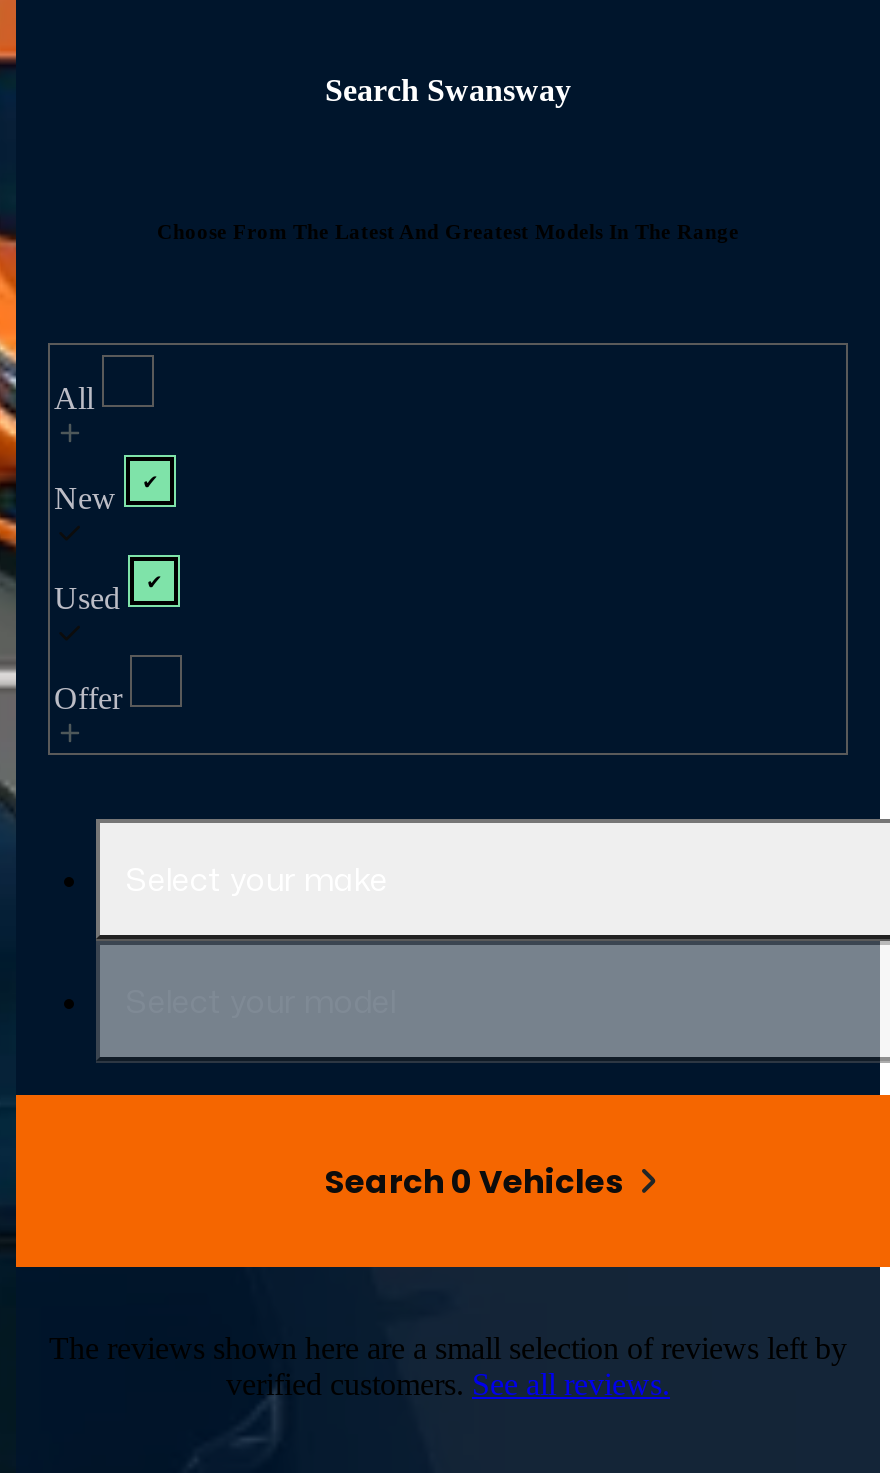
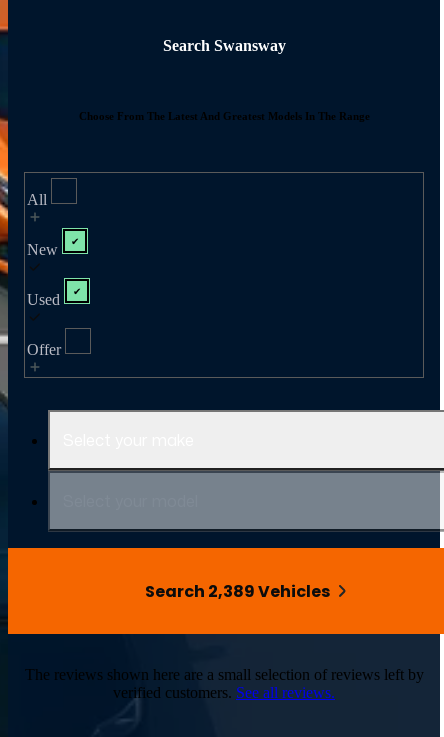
- Search 0 Vehicles
+ Search 2,389 Vehicles
